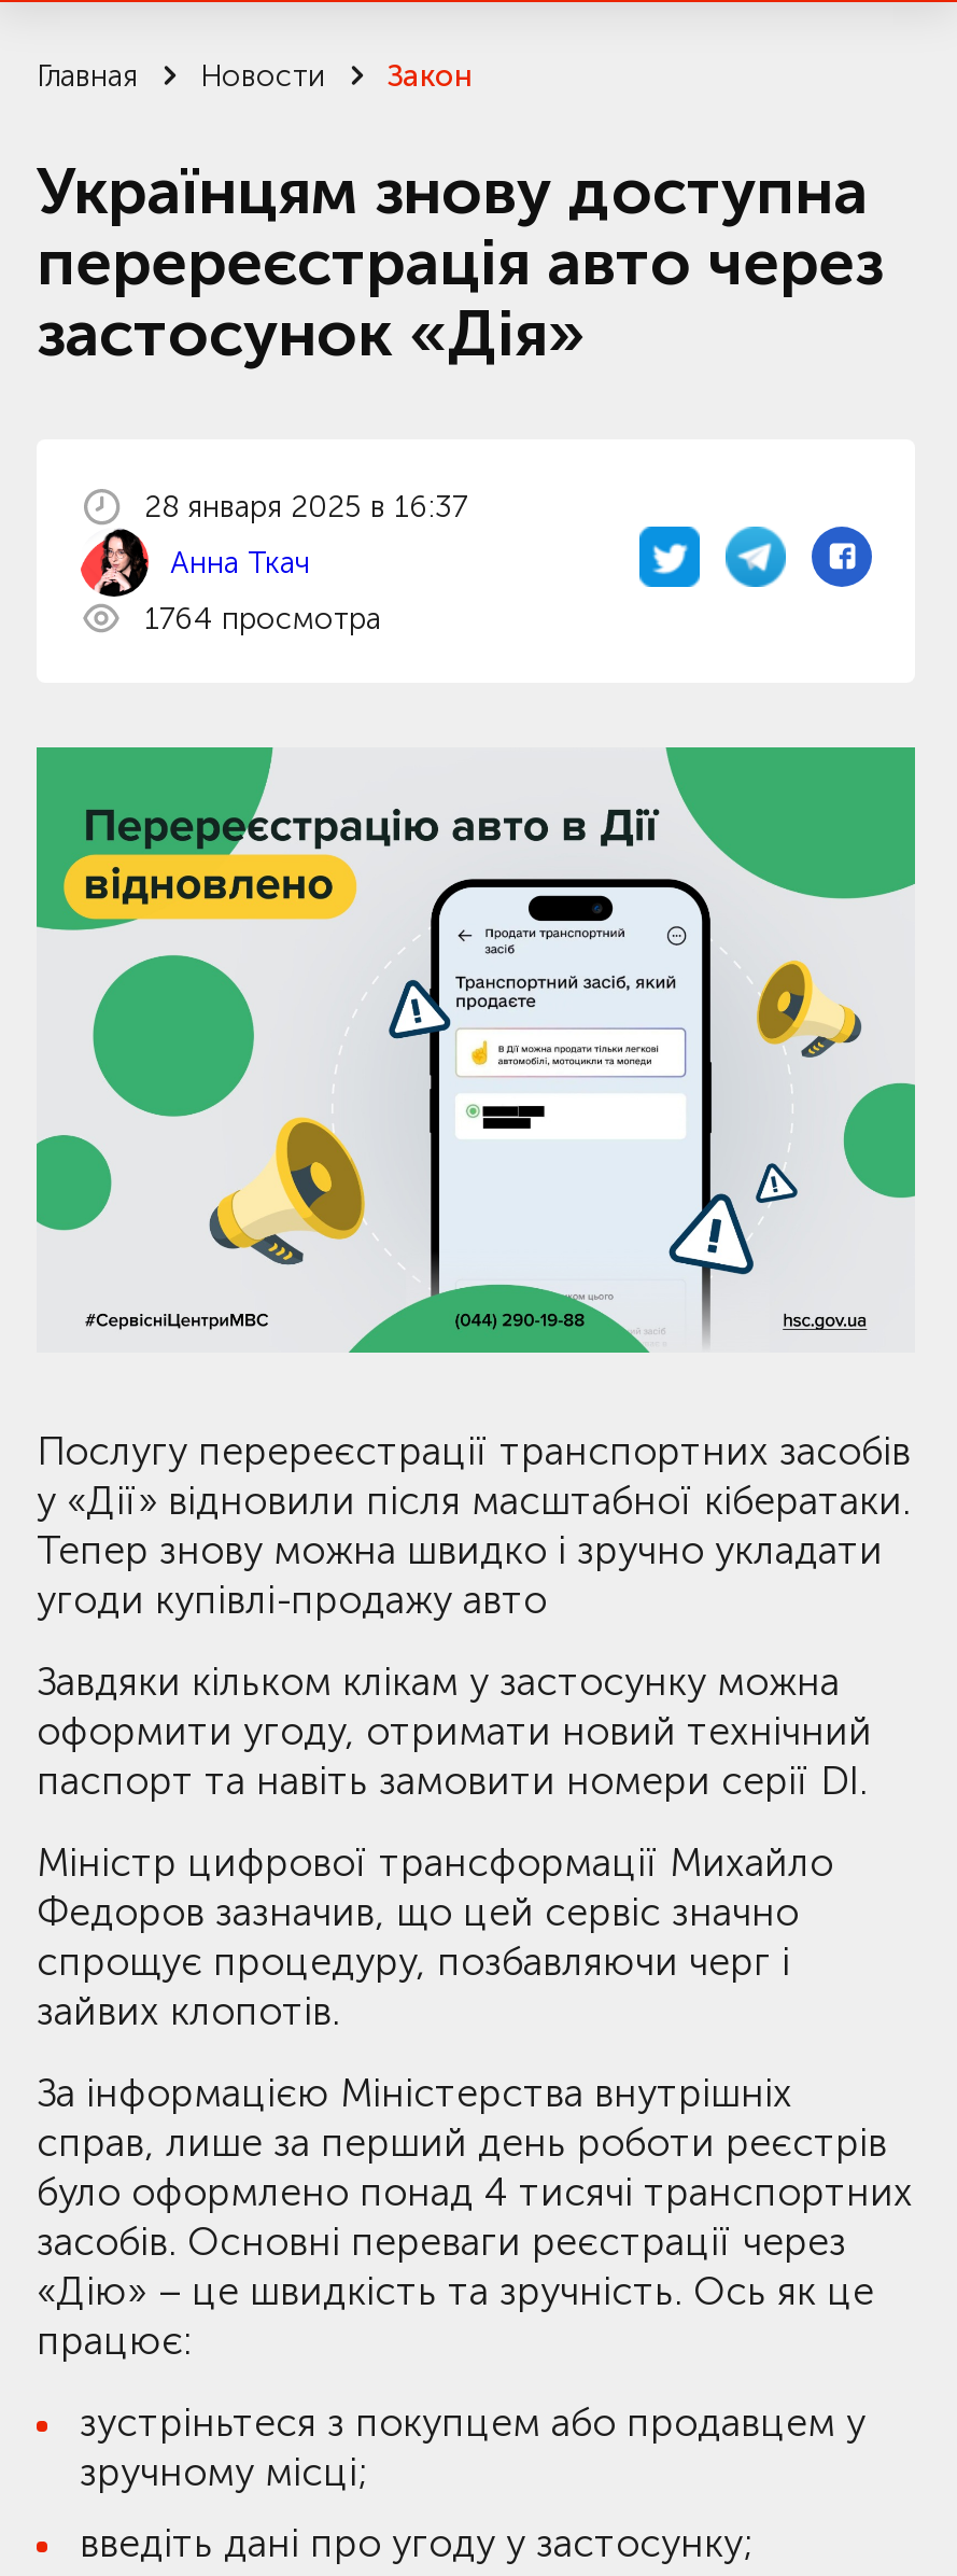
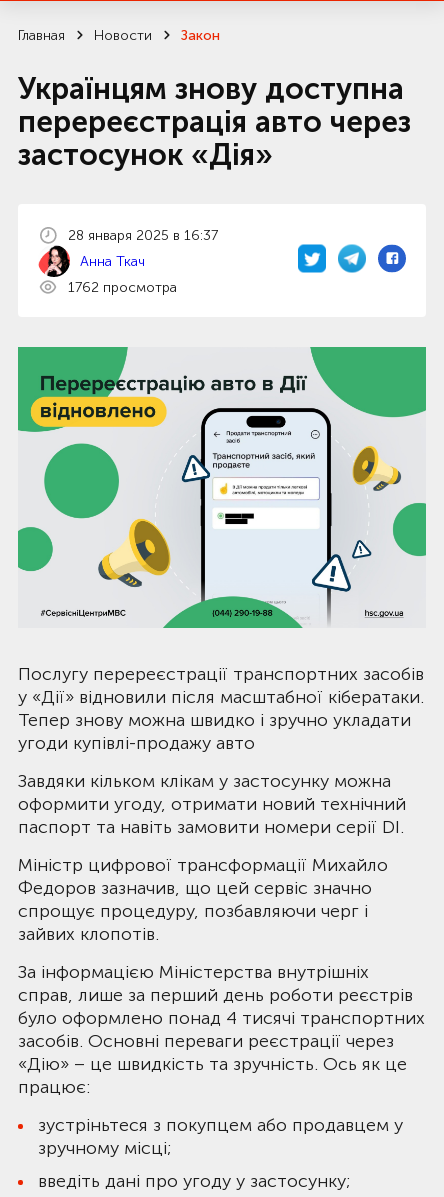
- 1764 просмотра
+ 1762 просмотра
